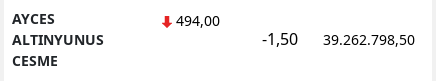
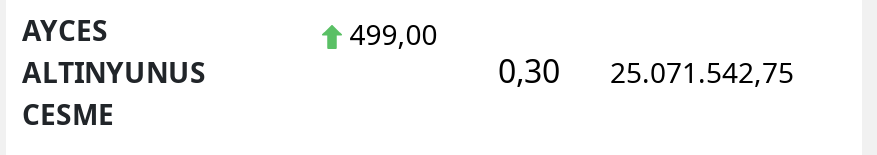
- 494,00
+ 499,00

- -1,50
+ 0,30

- 39.262.798,50
+ 25.071.542,75
